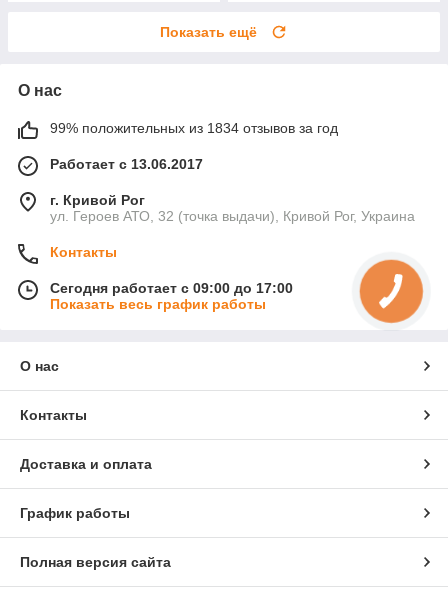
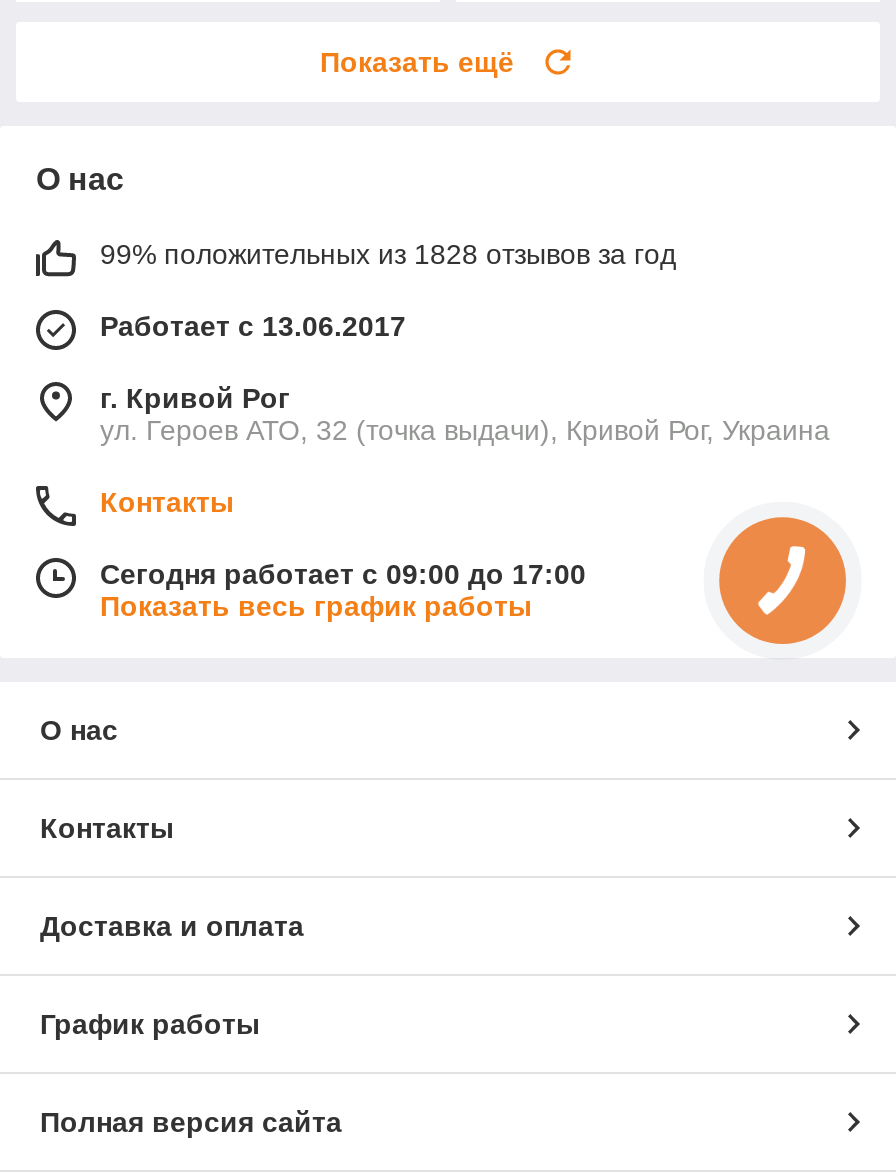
- 99% положительных из 1834 отзывов за год
+ 99% положительных из 1828 отзывов за год
